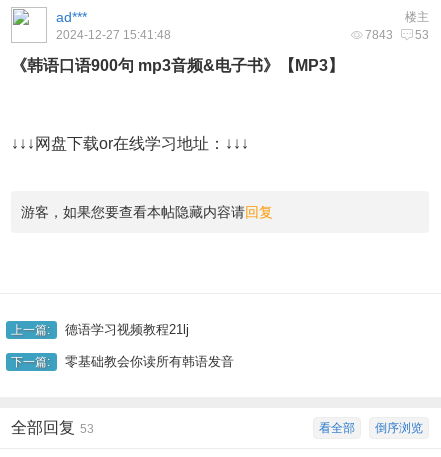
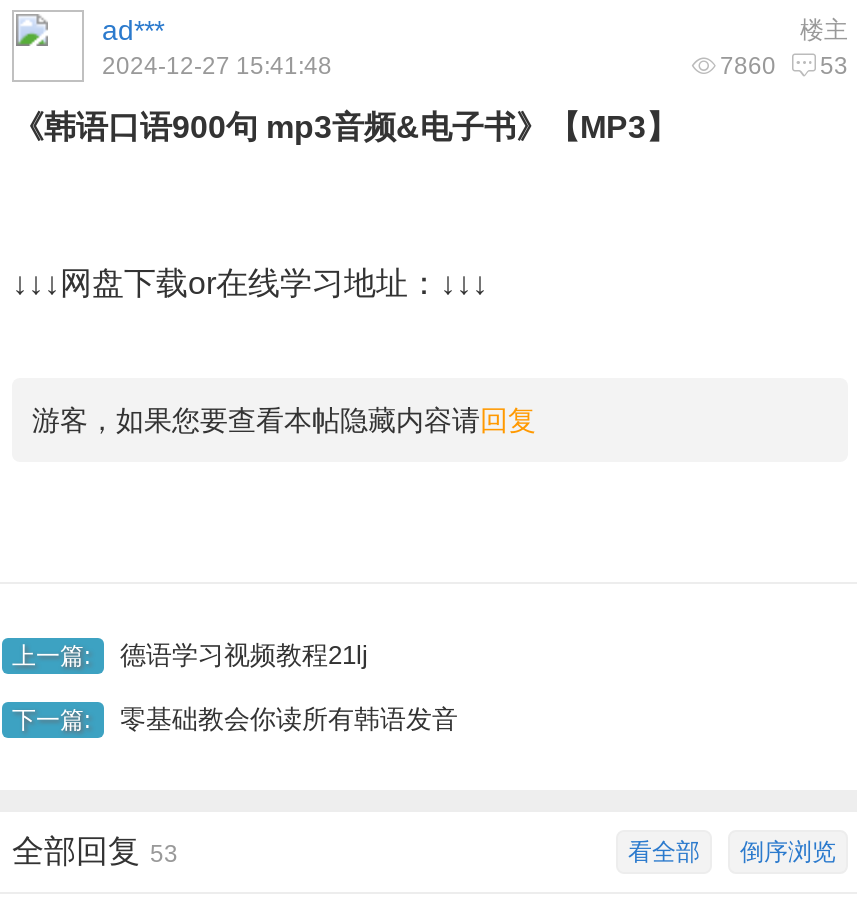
- 7843 53
+ 7860 53
